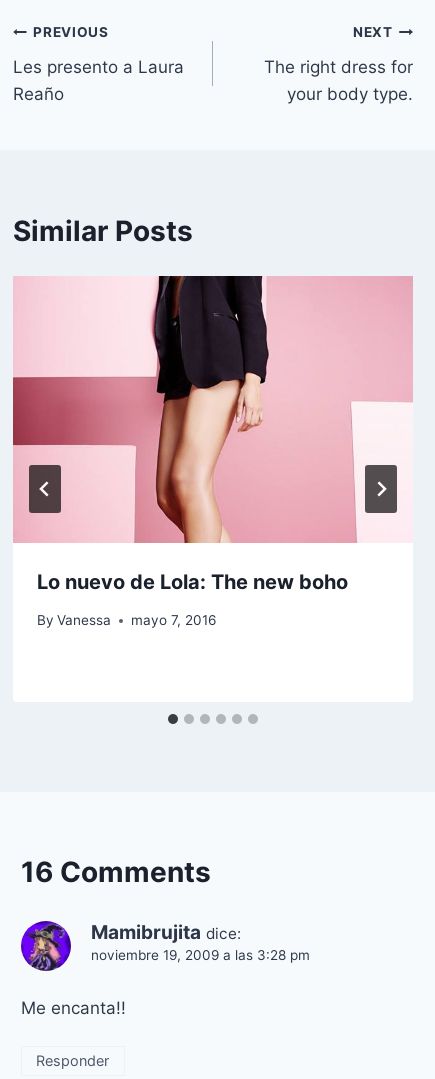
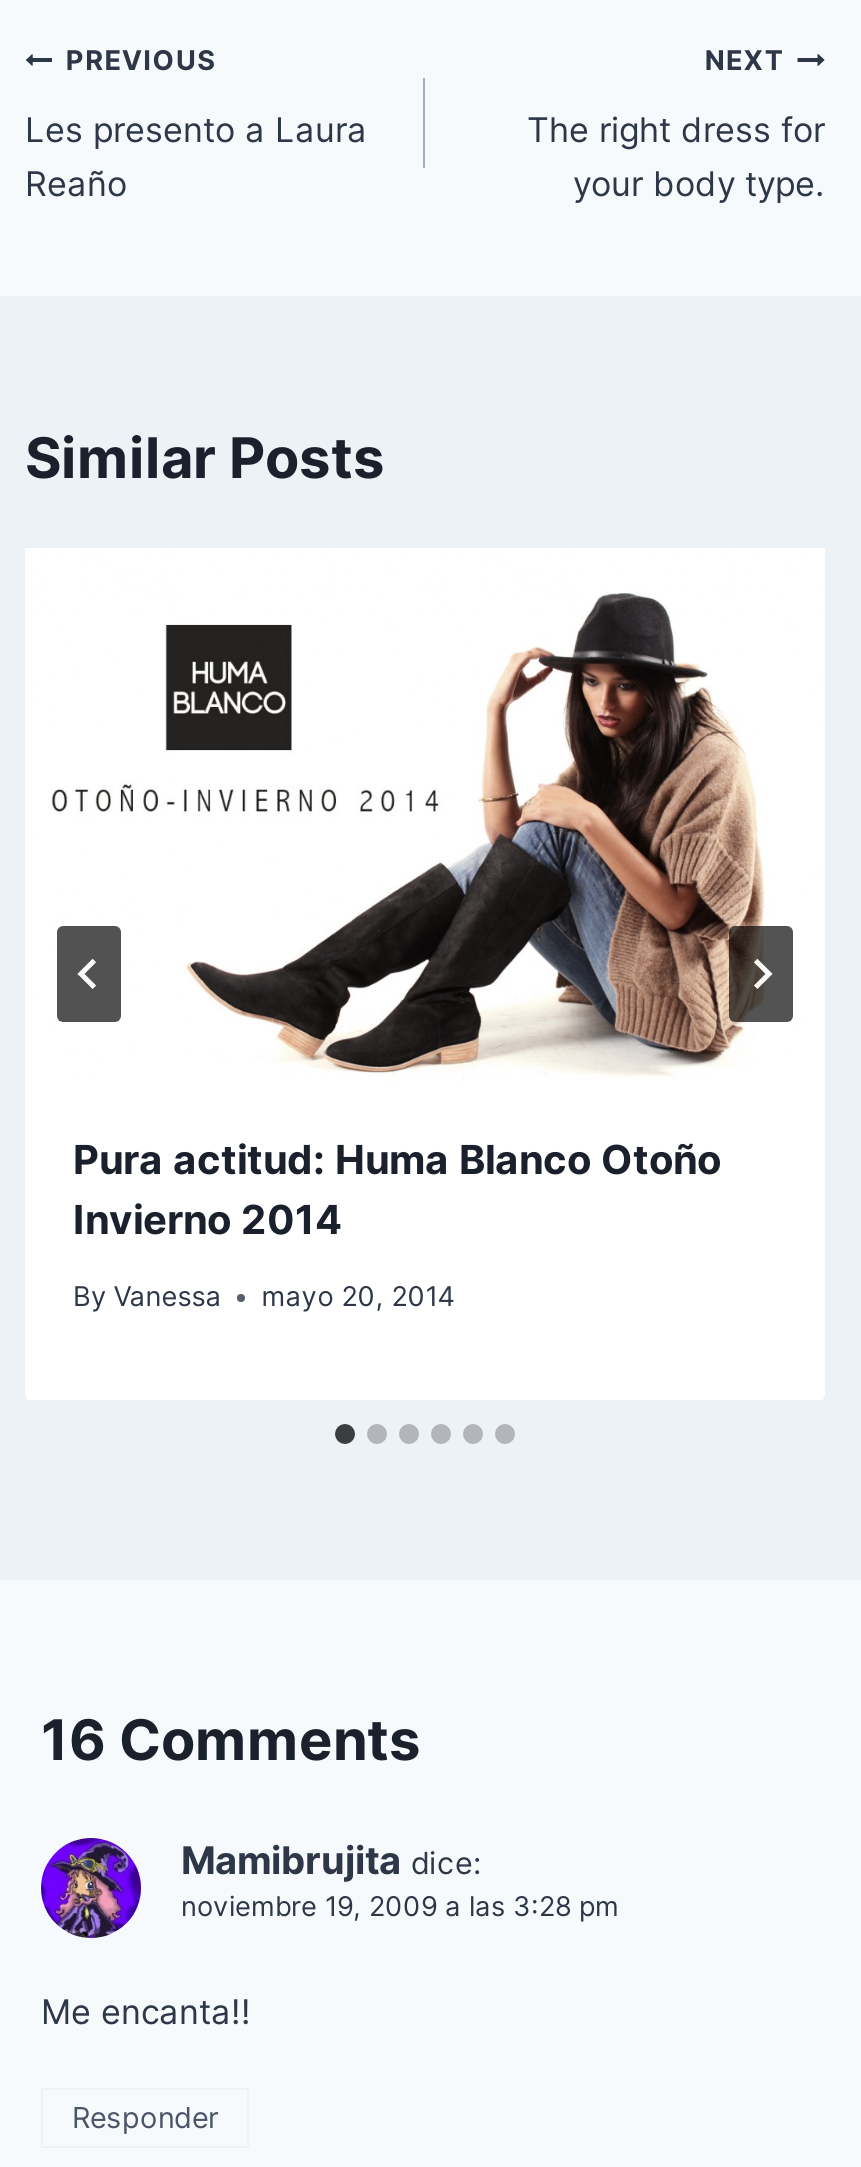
- [image]
- Lo nuevo de Lola: The new boho
+ [image]
+ Pura actitud: Huma Blanco Otoño
+ Invierno 2014

- By Vanessa mayo 7, 2016
+ By Vanessa mayo 20, 2014

moved down: By Vanessa
